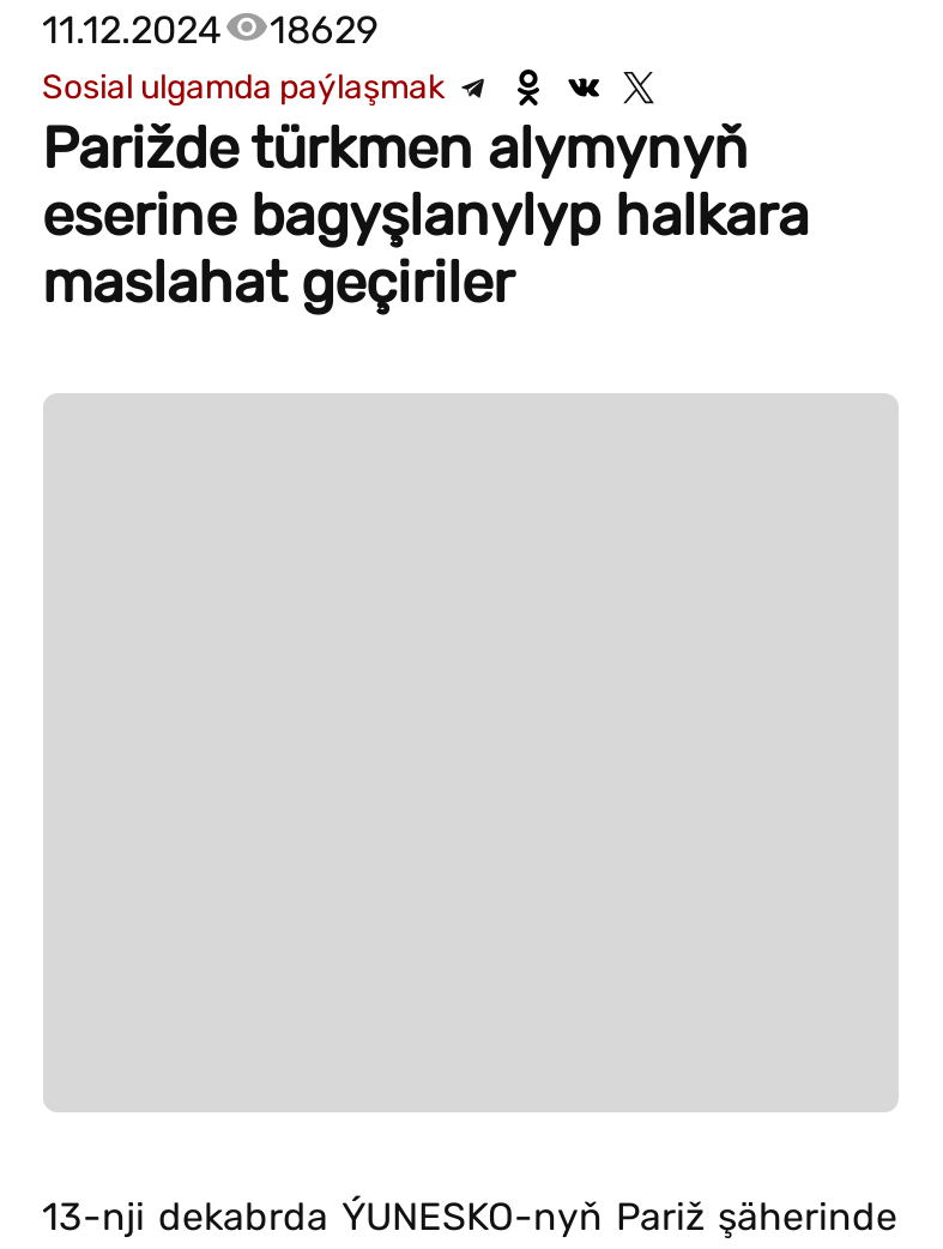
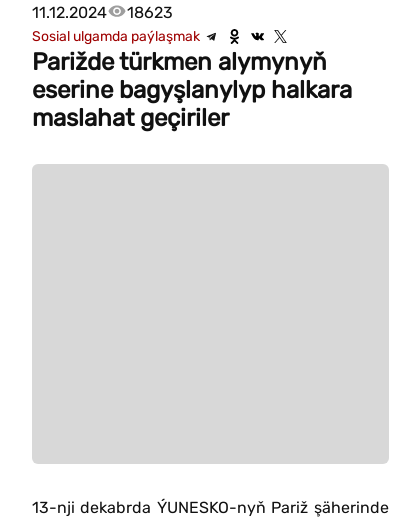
- 11.12.2024 18629
+ 11.12.2024 18623
